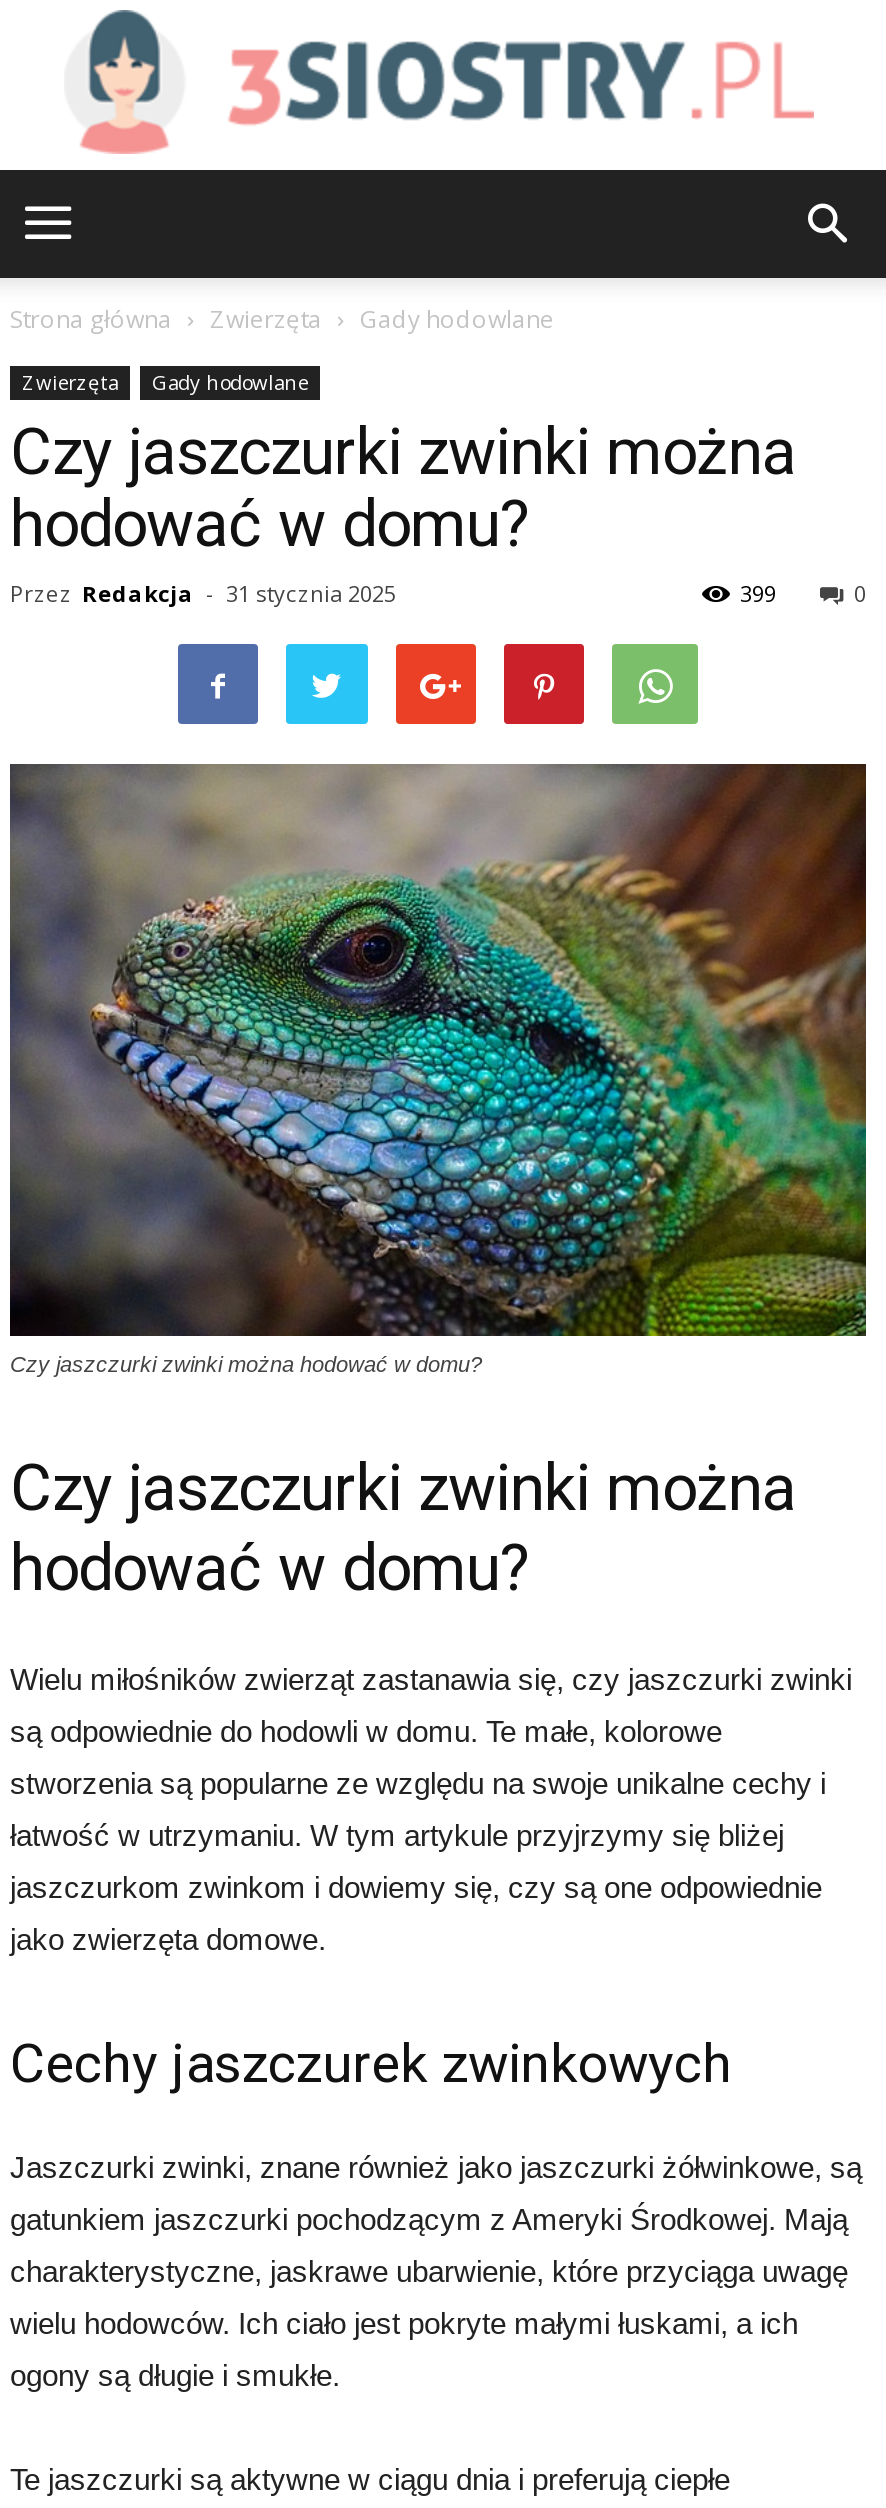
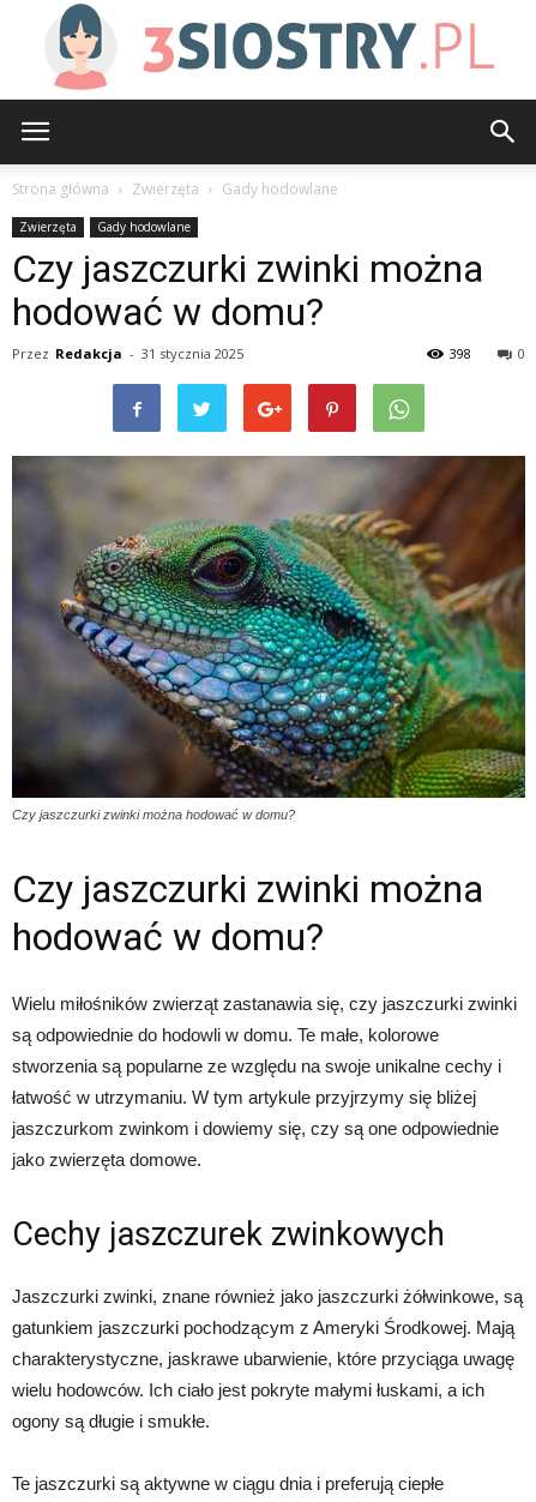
- 399
+ 398
